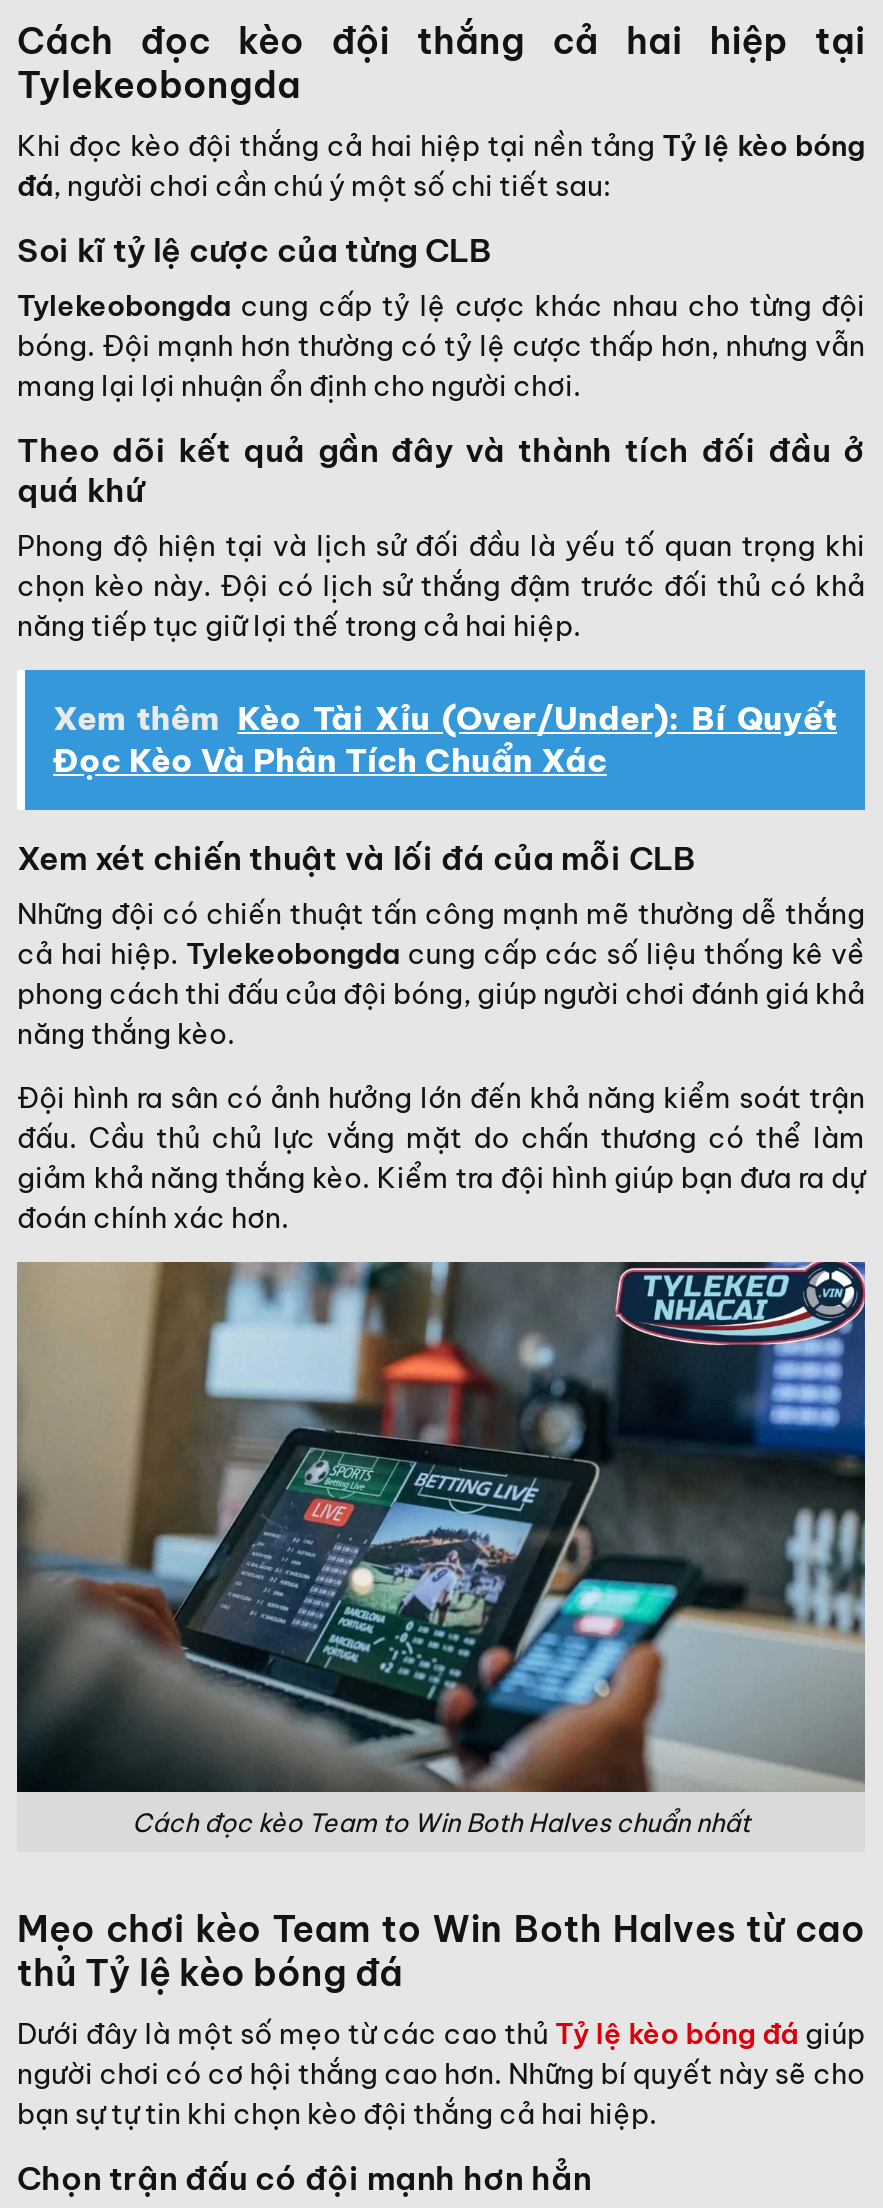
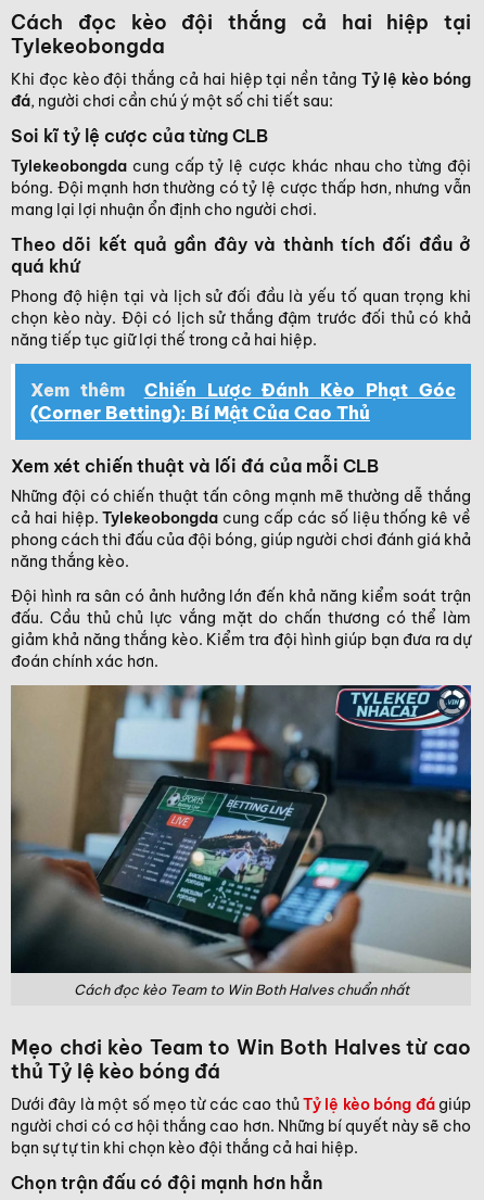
- Xem thêm Kèo Tài Xỉu (Over/Under): Bí Quyết
- Đọc Kèo Và Phân Tích Chuẩn Xác
+ Xem thêm
+ Chiến Lược Đánh Kèo Phạt Góc
+ (Corner Betting): Bí Mật Của Cao Thủ
